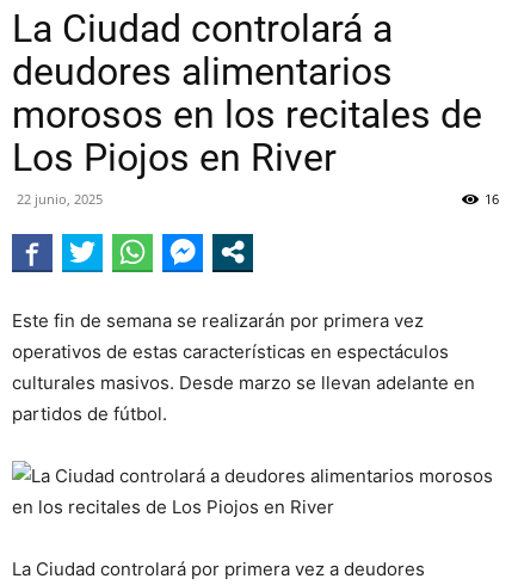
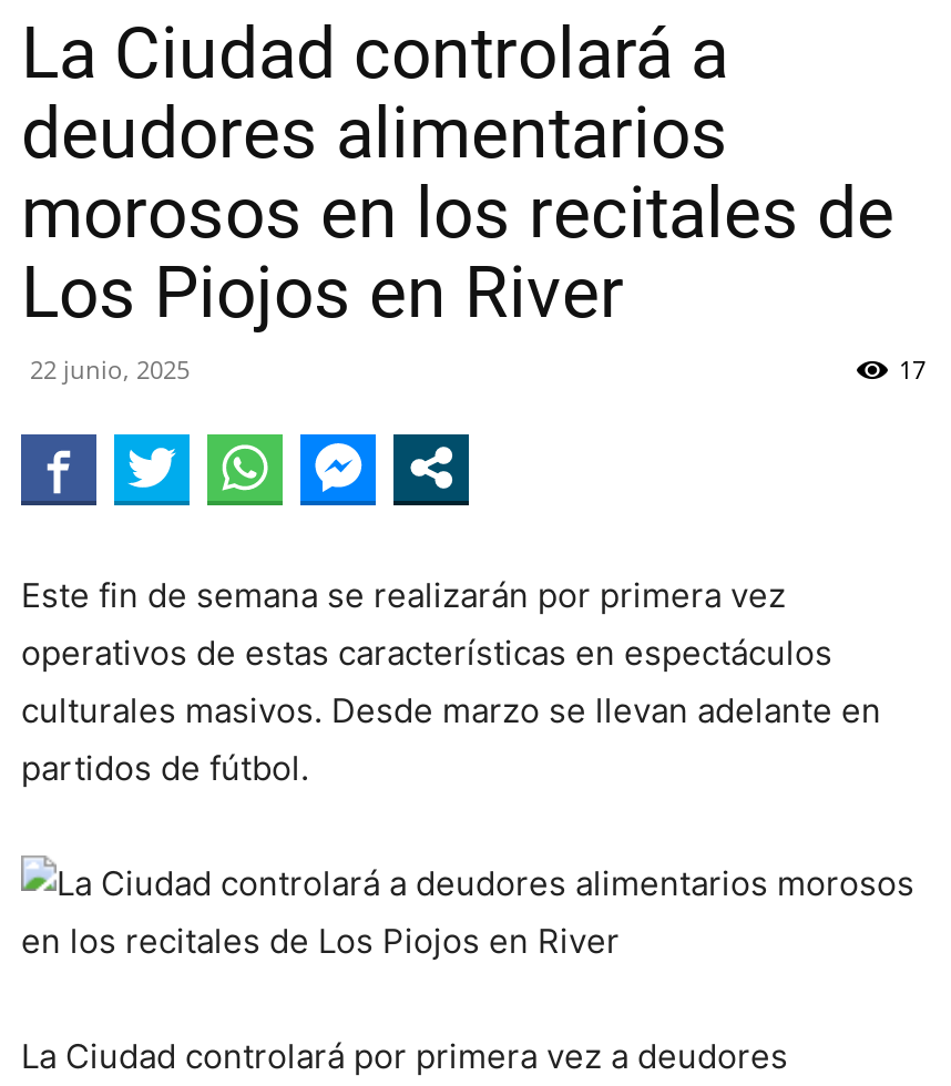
- 16
+ 17
